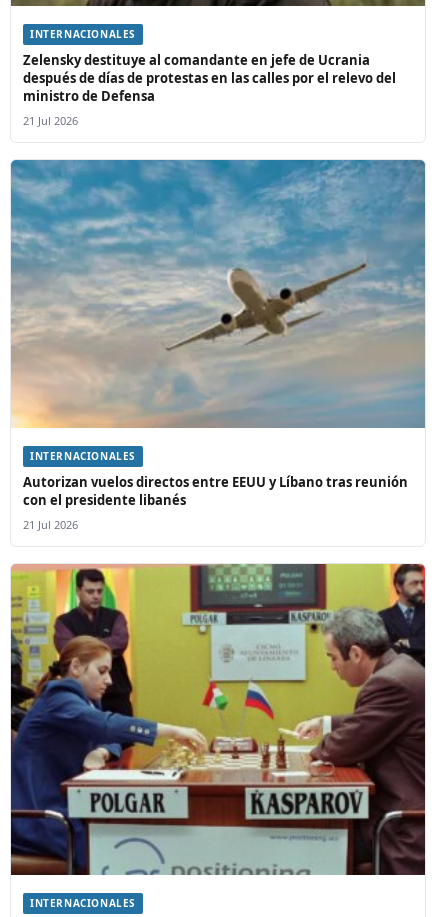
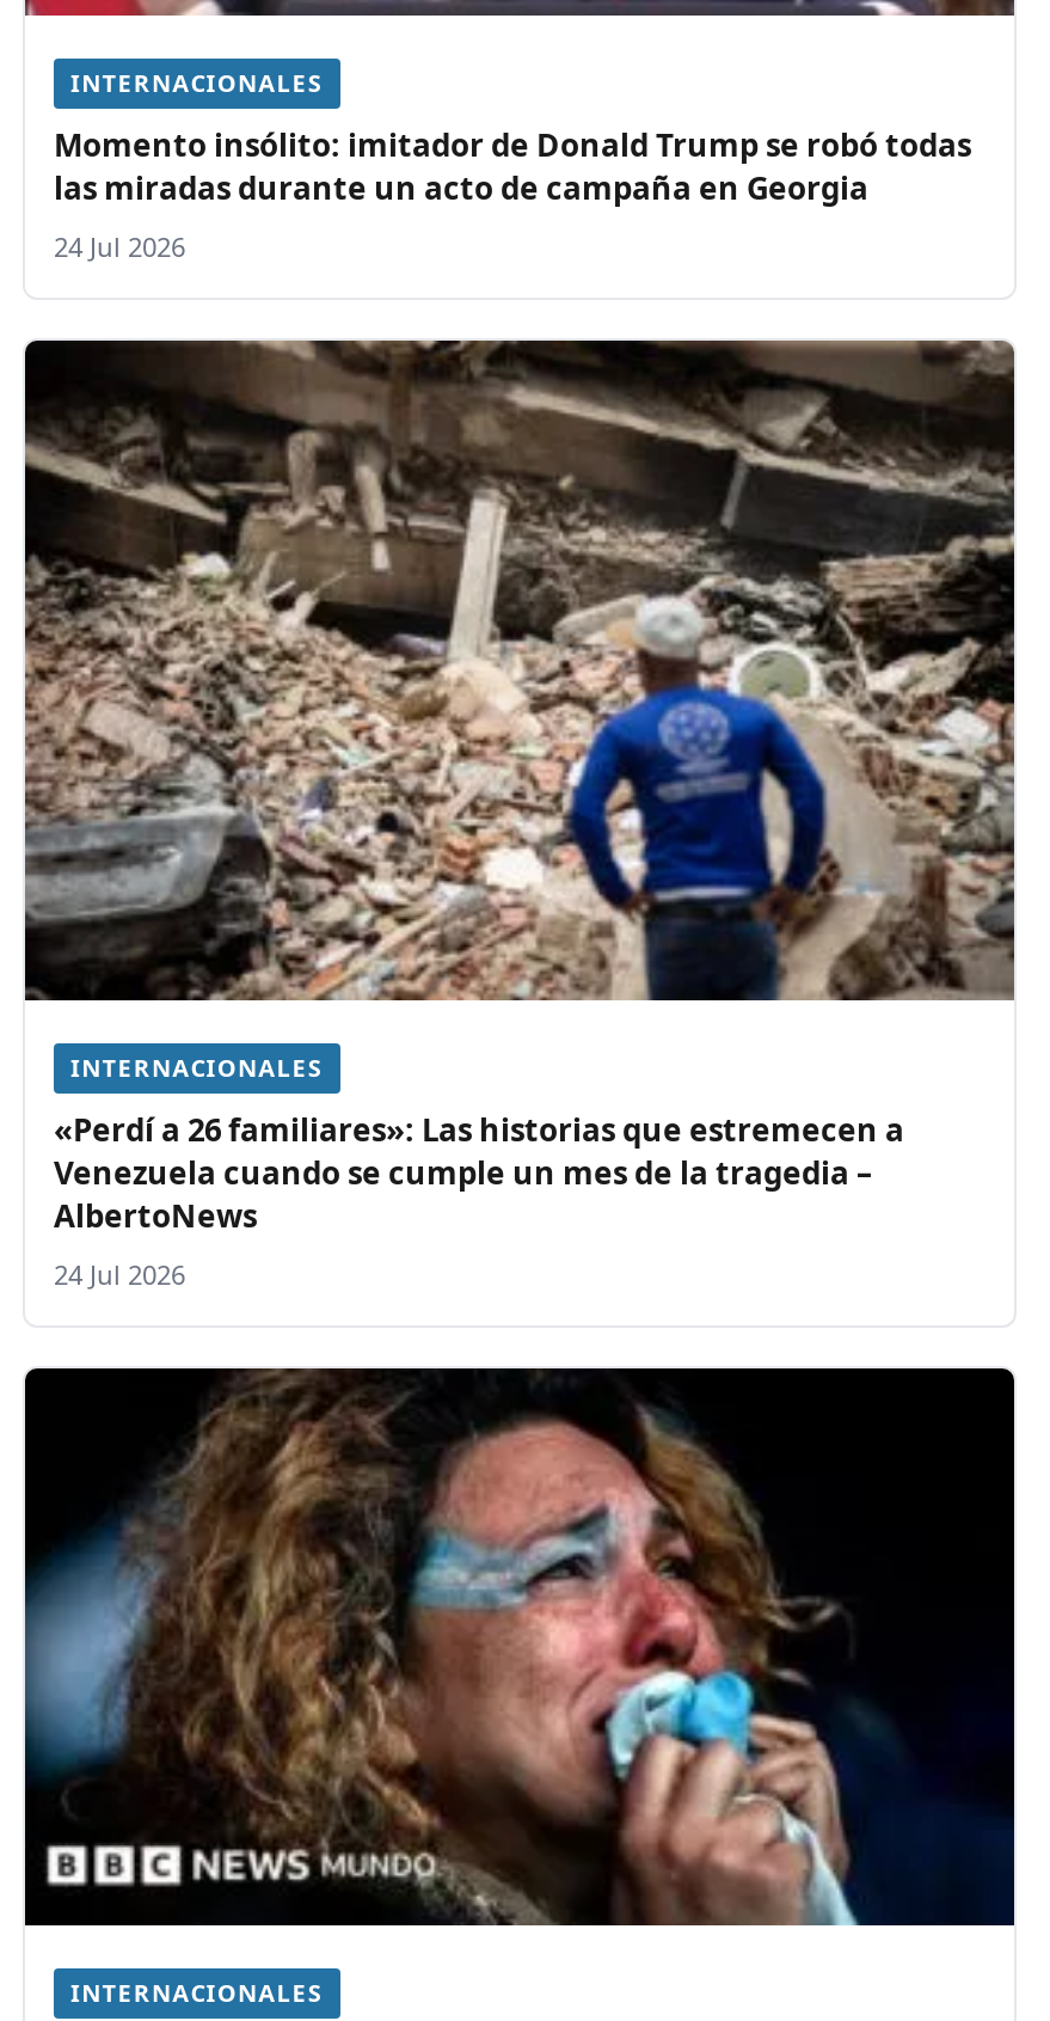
- Zelensky destituye al comandante en jefe de Ucrania
- después de días de protestas en las calles por el relevo del
- ministro de Defensa
- 21 Jul 2026
+ Momento insólito: imitador de Donald Trump se robó todas
+ las miradas durante un acto de campaña en Georgia
+ 24 Jul 2026

- [image]
+ [image]

- Autorizan vuelos directos entre EEUU y Líbano tras reunión
- con el presidente libanés
- 21 Jul 2026
+ «Perdí a 26 familiares»: Las historias que estremecen a
+ Venezuela cuando se cumple un mes de la tragedia –
+ AlbertoNews
+ 24 Jul 2026

- [image]
+ [image]
